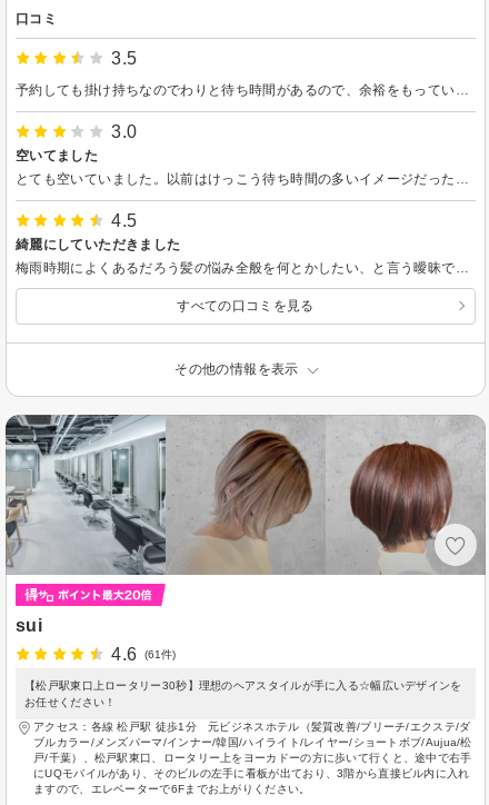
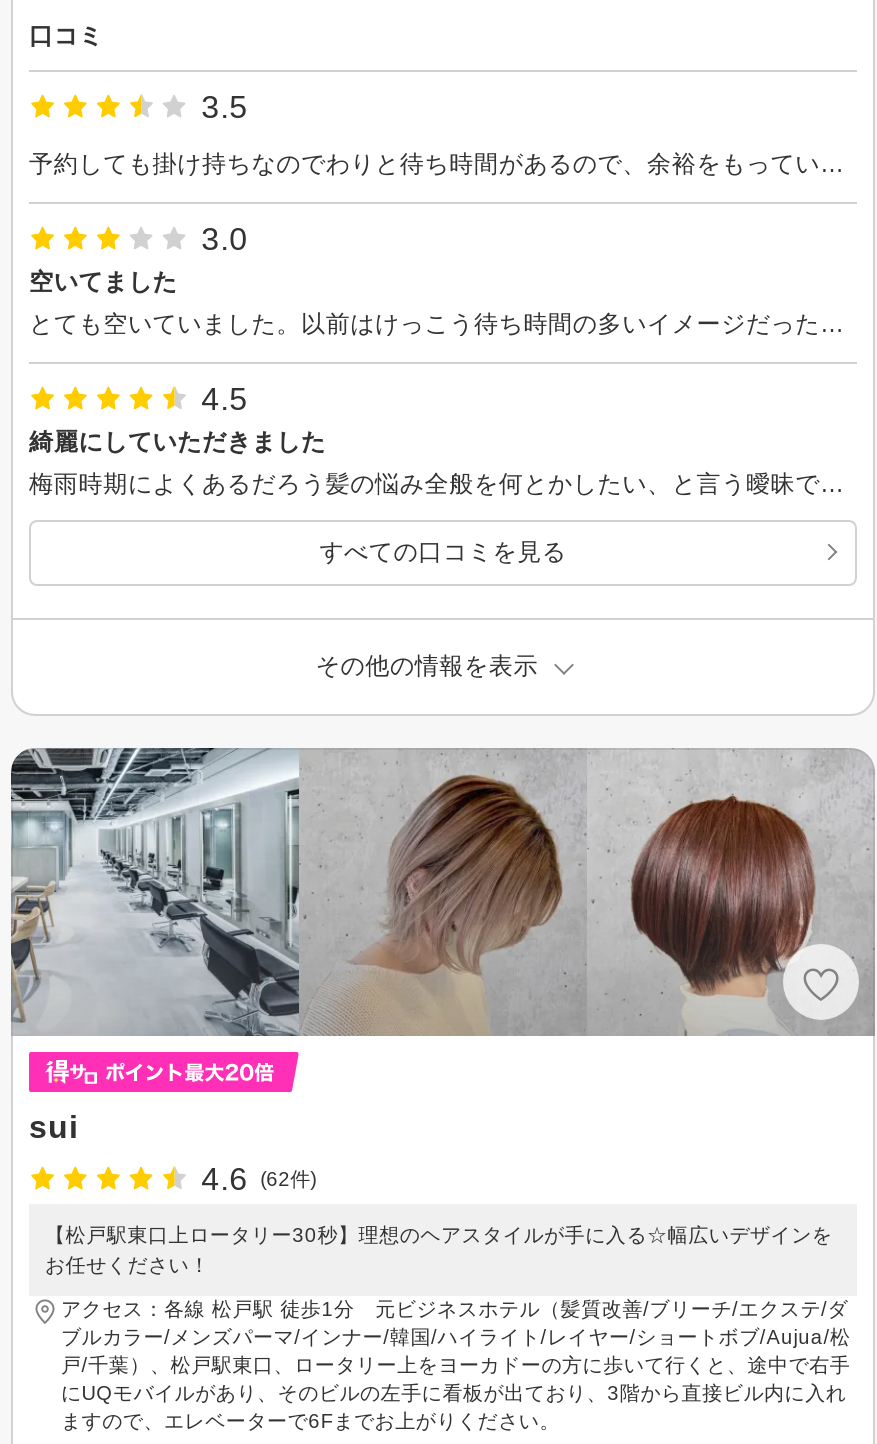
- 4.6 (61件)
+ 4.6 (62件)
